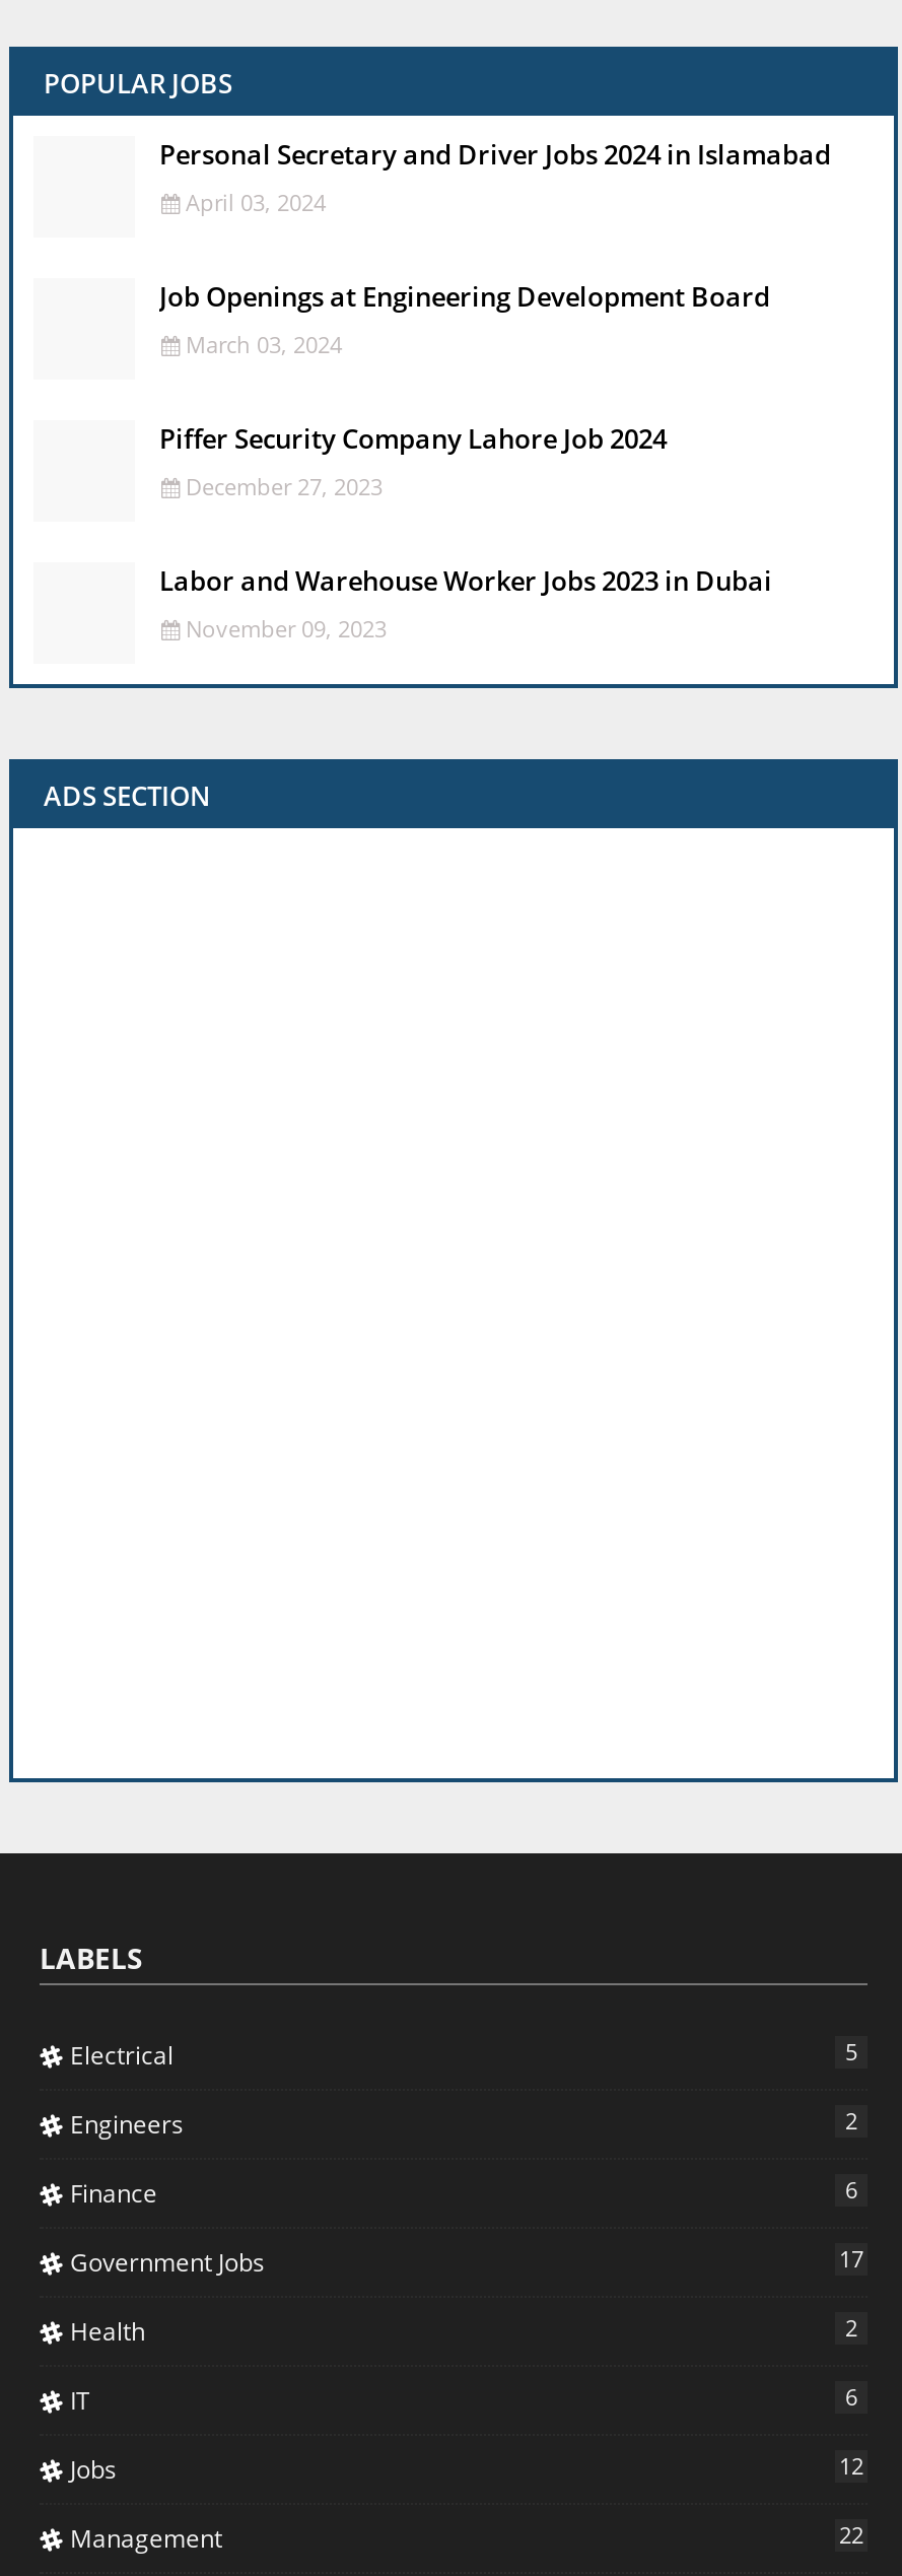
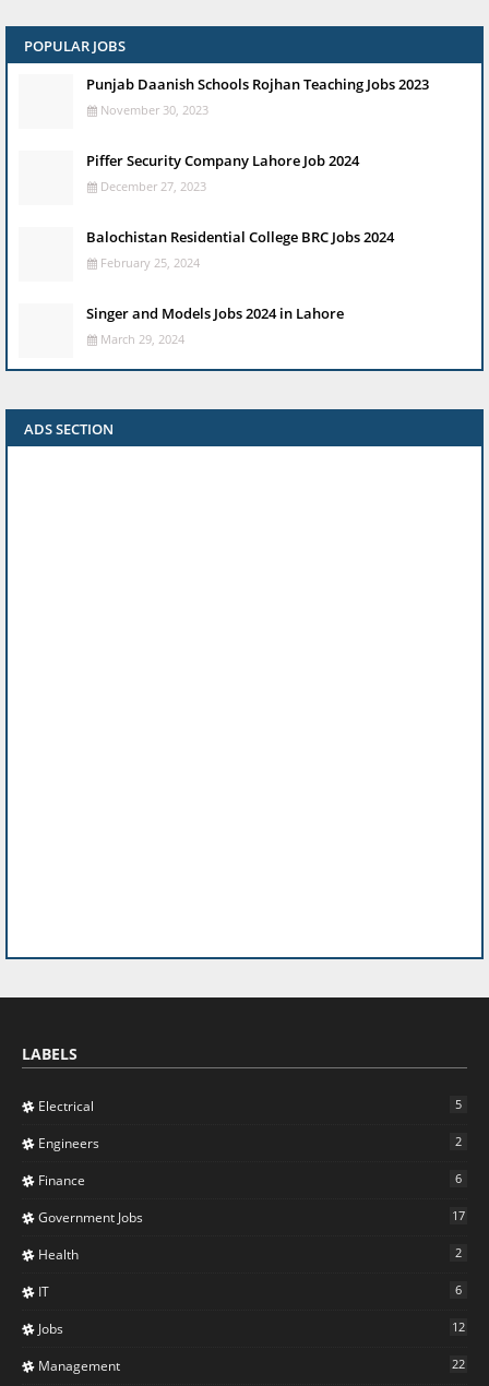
- Personal Secretary and Driver Jobs 2024 in Islamabad
- April 03, 2024
- Job Openings at Engineering Development Board
- March 03, 2024
+ Punjab Daanish Schools Rojhan Teaching Jobs 2023
+ November 30, 2023

moved up: Piffer Security Company Lahore Job 2024 | December 27, 2023

- Labor and Warehouse Worker Jobs 2023 in Dubai
- November 09, 2023
+ Balochistan Residential College BRC Jobs 2024
+ February 25, 2024
+ Singer and Models Jobs 2024 in Lahore
+ March 29, 2024
